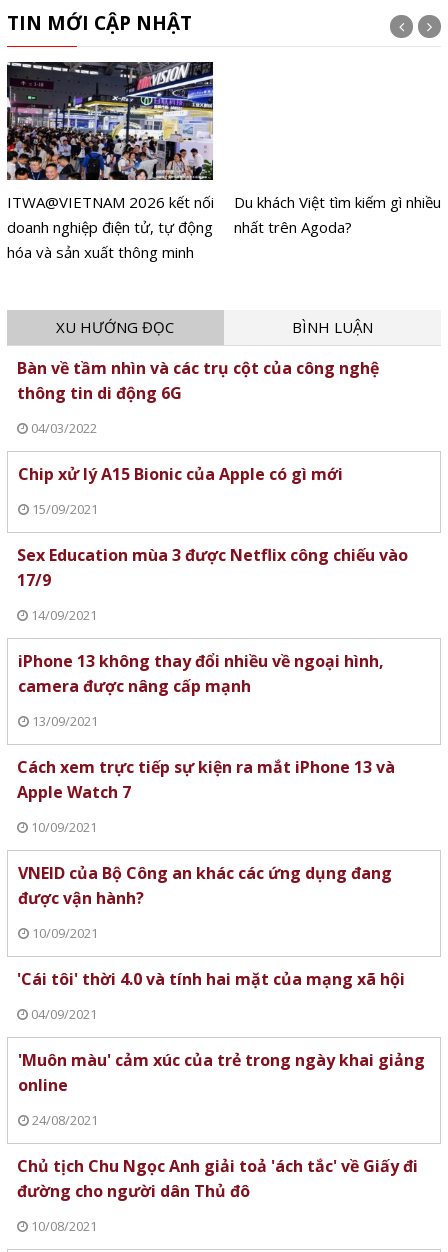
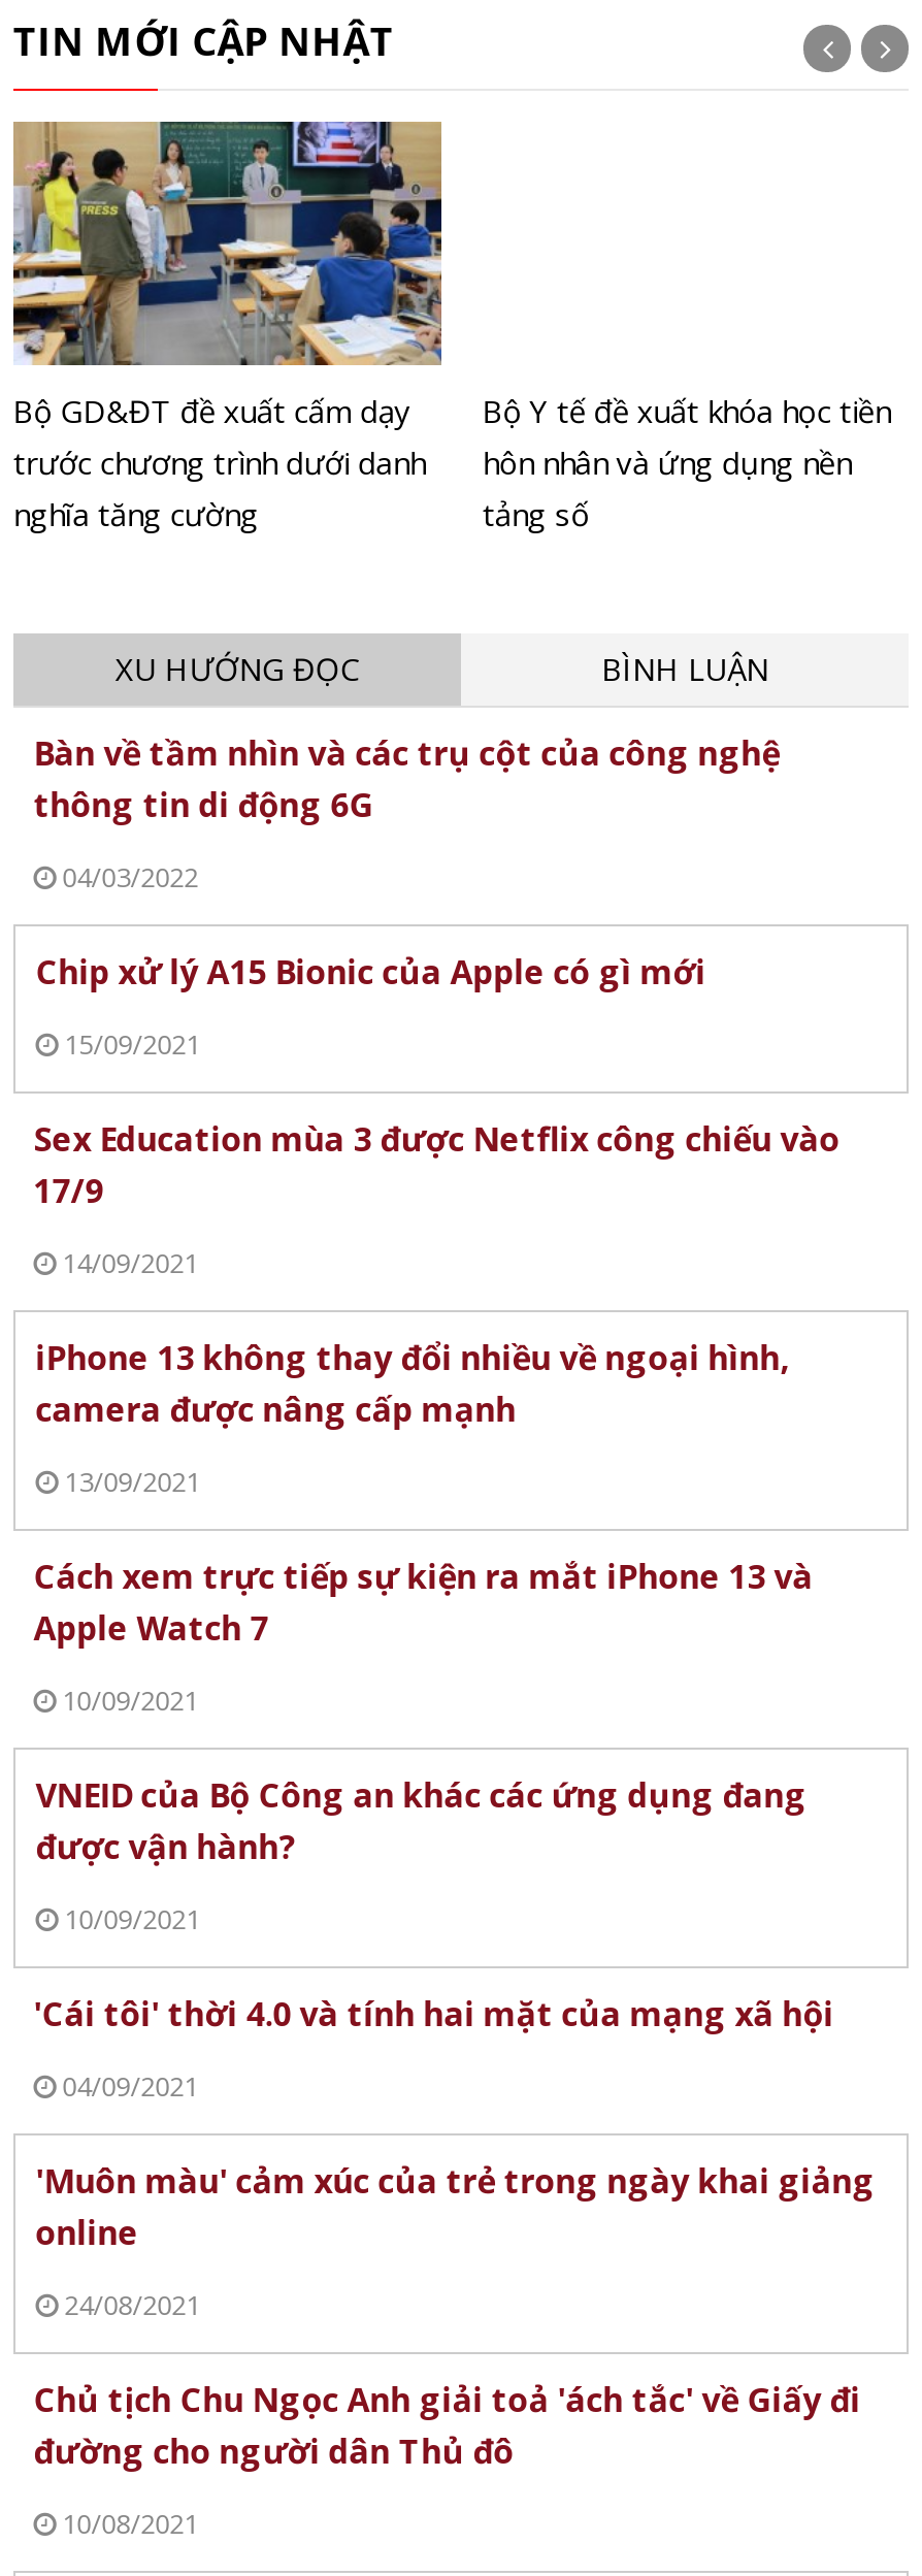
- [image]
- ITWA@VIETNAM 2026 kết nối
- doanh nghiệp điện tử, tự động
- hóa và sản xuất thông minh
+ [image]
+ Bộ GD&ĐT đề xuất cấm dạy
+ trước chương trình dưới danh
+ nghĩa tăng cường

- Du khách Việt tìm kiếm gì nhiều
- nhất trên Agoda?
+ Bộ Y tế đề xuất khóa học tiền
+ hôn nhân và ứng dụng nền
+ tảng số
